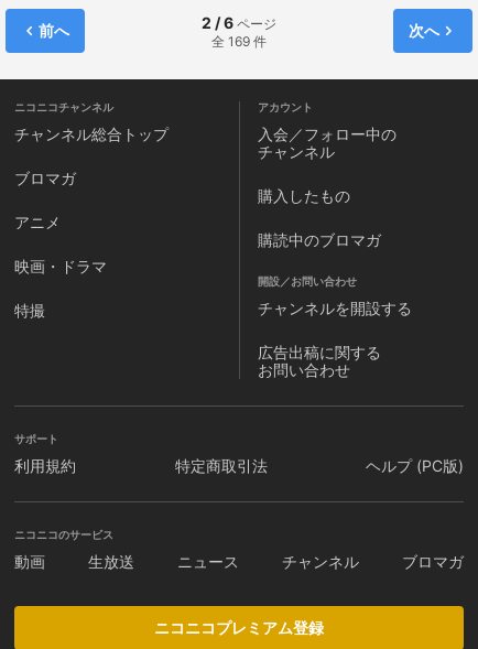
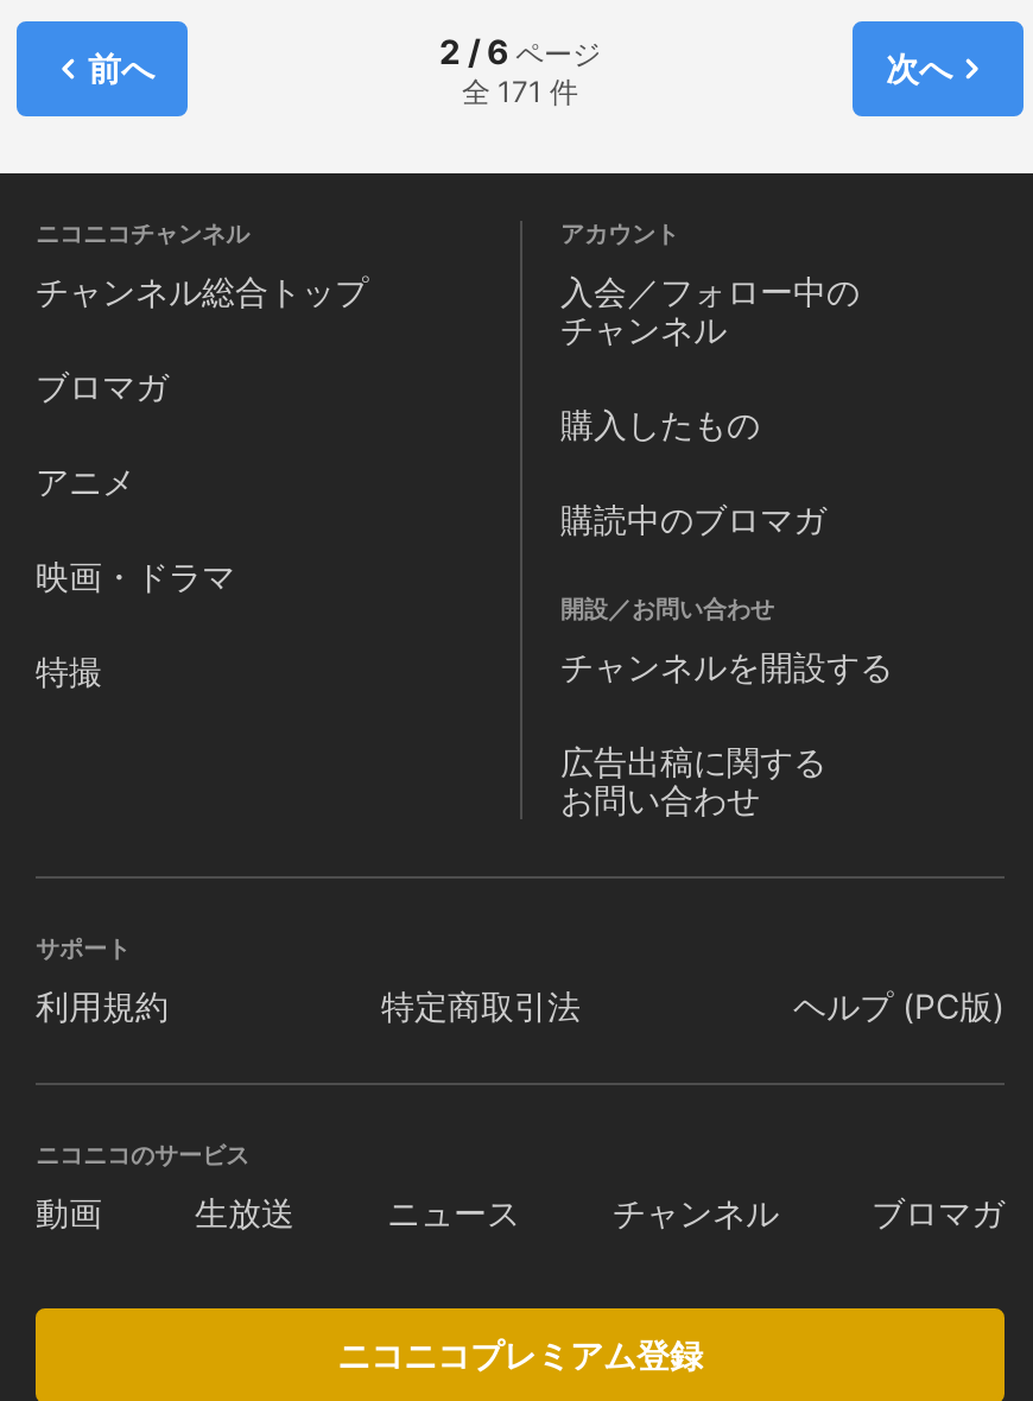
- 全 169 件
+ 全 171 件
